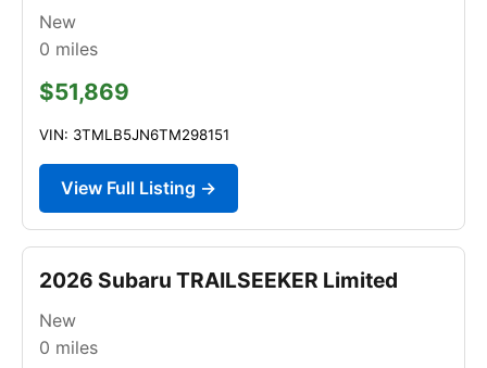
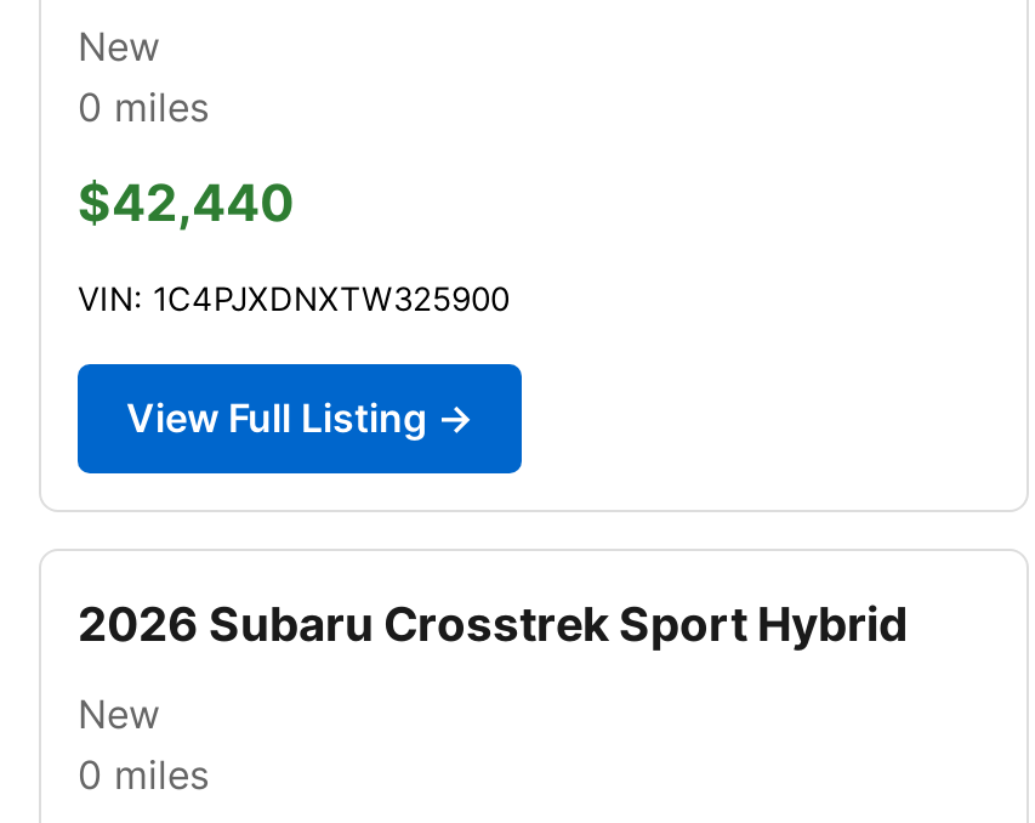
- $51,869
+ $42,440

- VIN: 3TMLB5JN6TM298151
+ VIN: 1C4PJXDNXTW325900

- 2026 Subaru TRAILSEEKER Limited
+ 2026 Subaru Crosstrek Sport Hybrid
